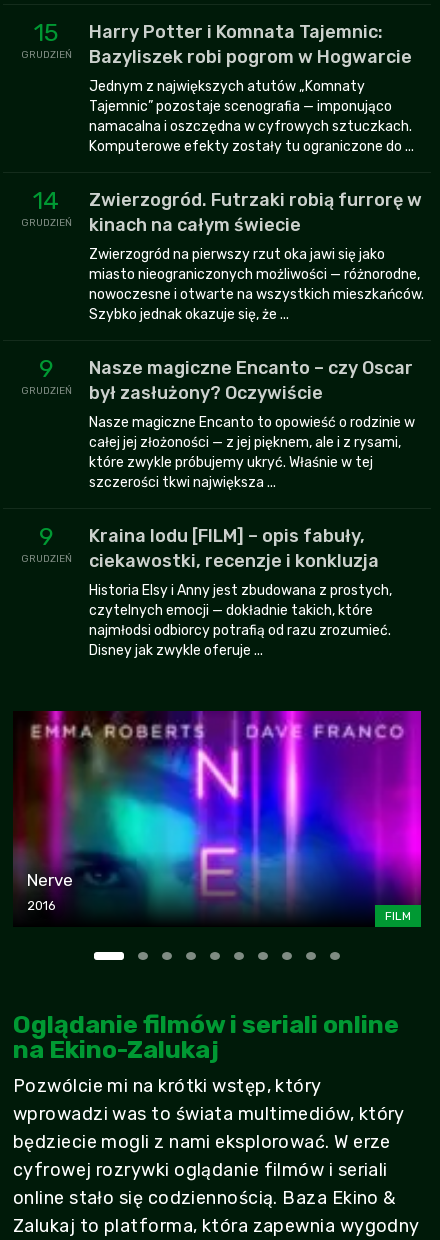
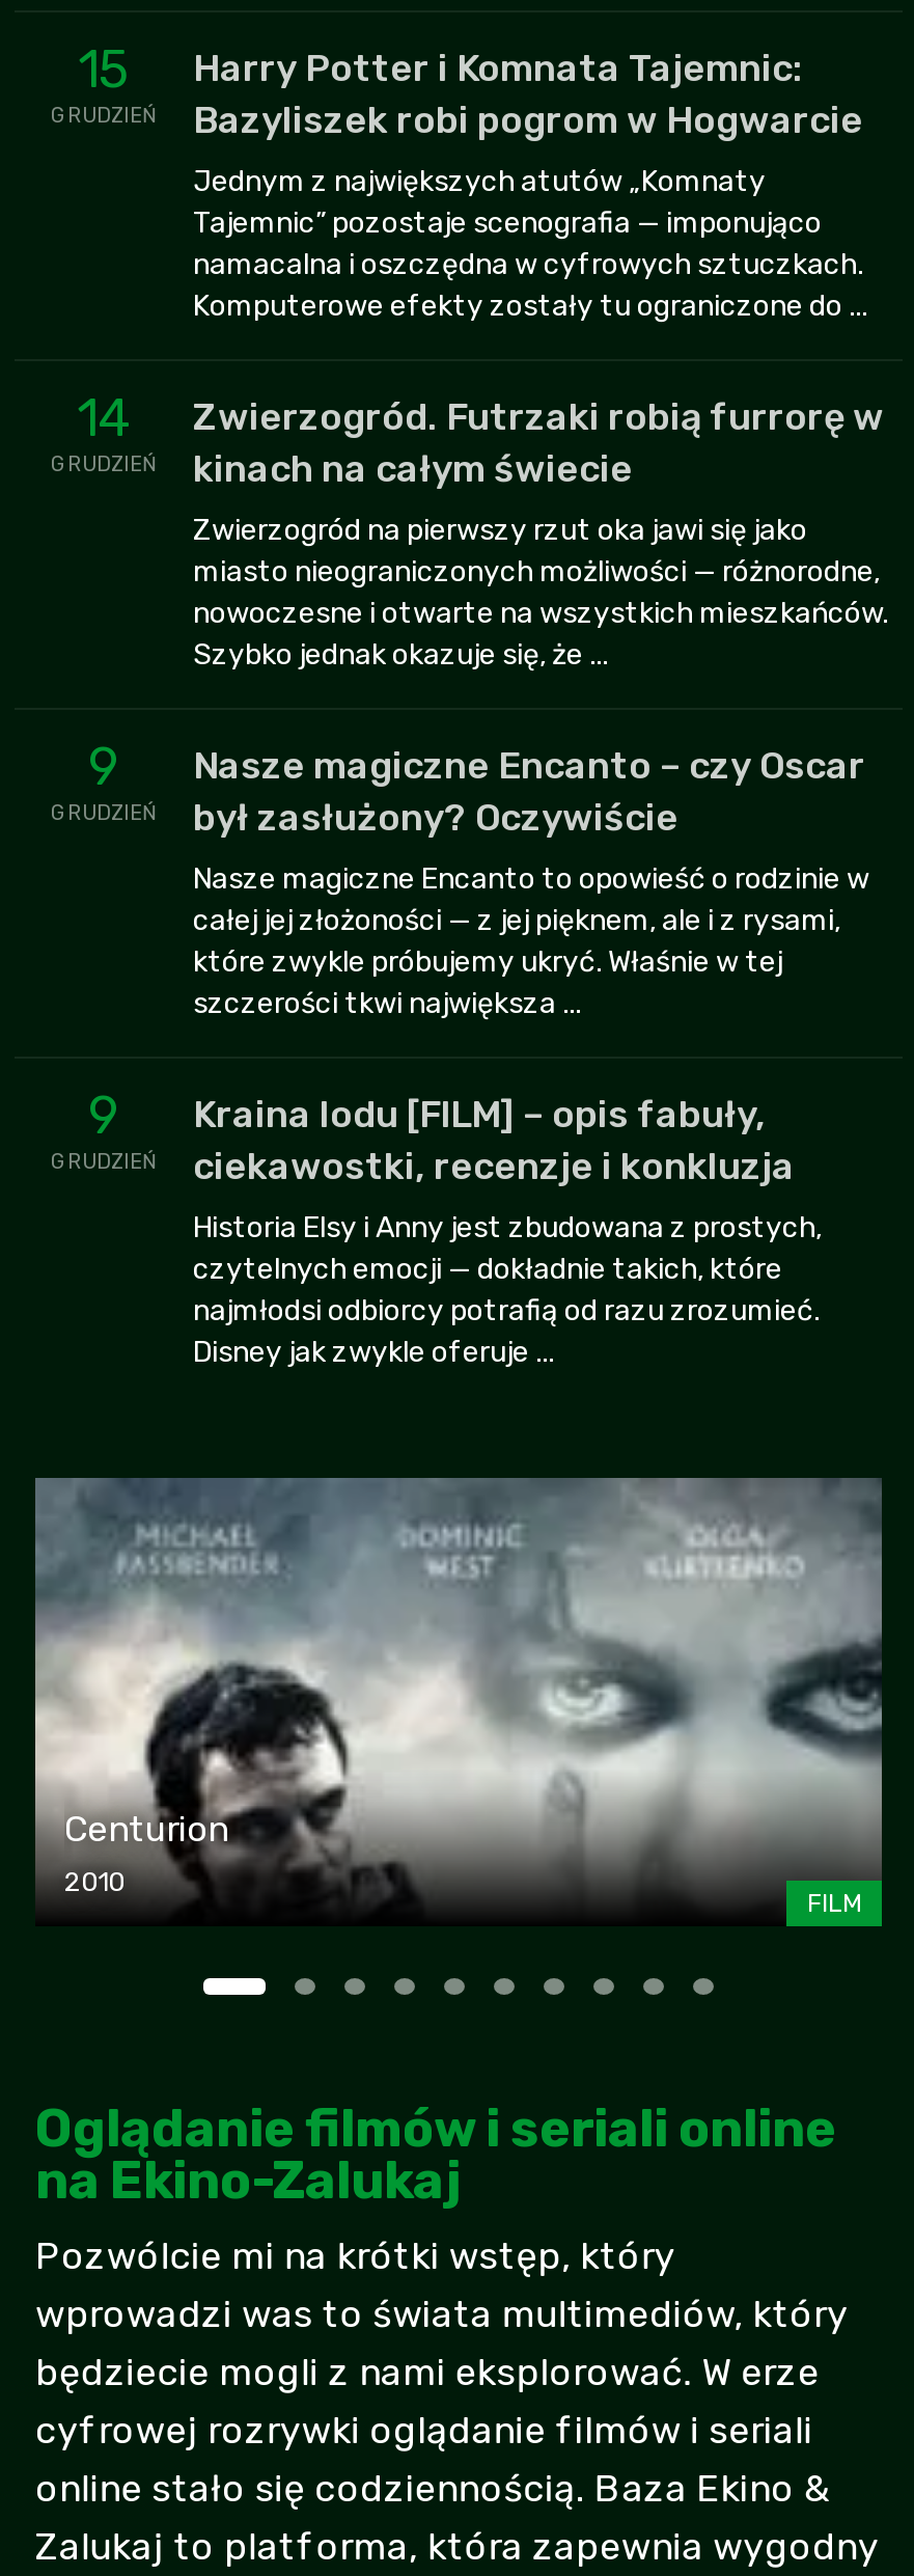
- [image]
- Nerve
- 2016
+ [image]
+ Centurion
+ 2010
